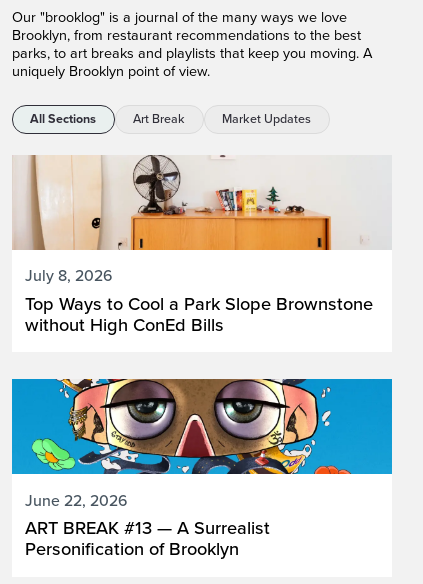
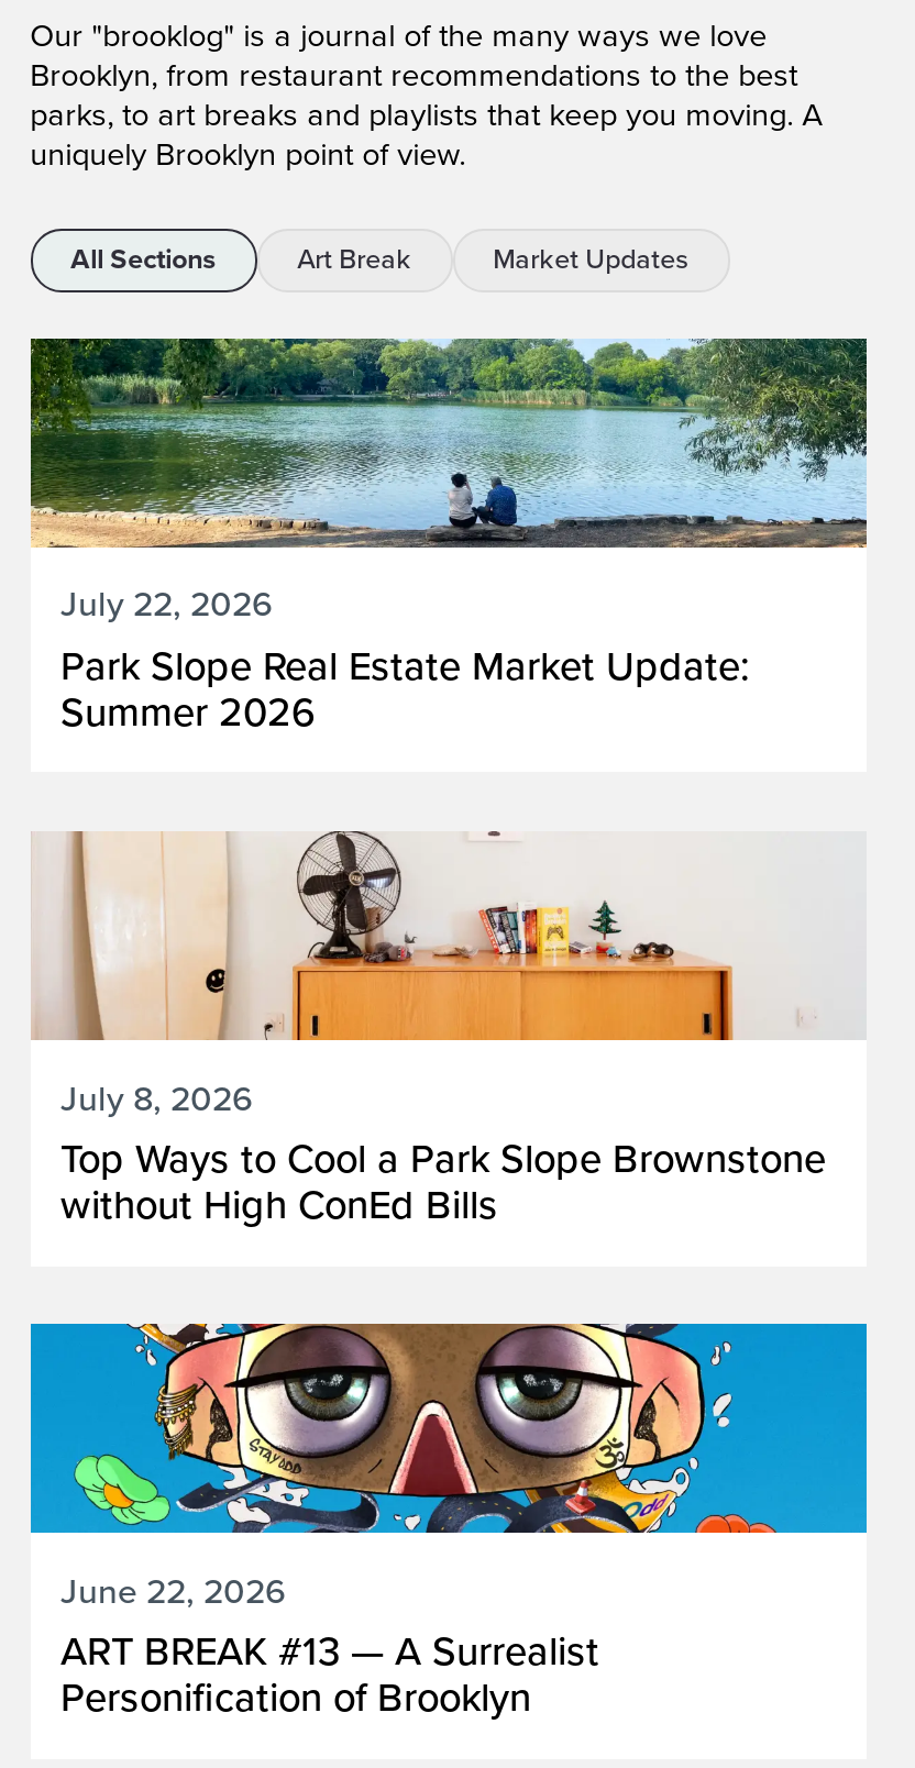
+ [image]
+ July 22, 2026
+ Park Slope Real Estate Market Update:
+ Summer 2026
